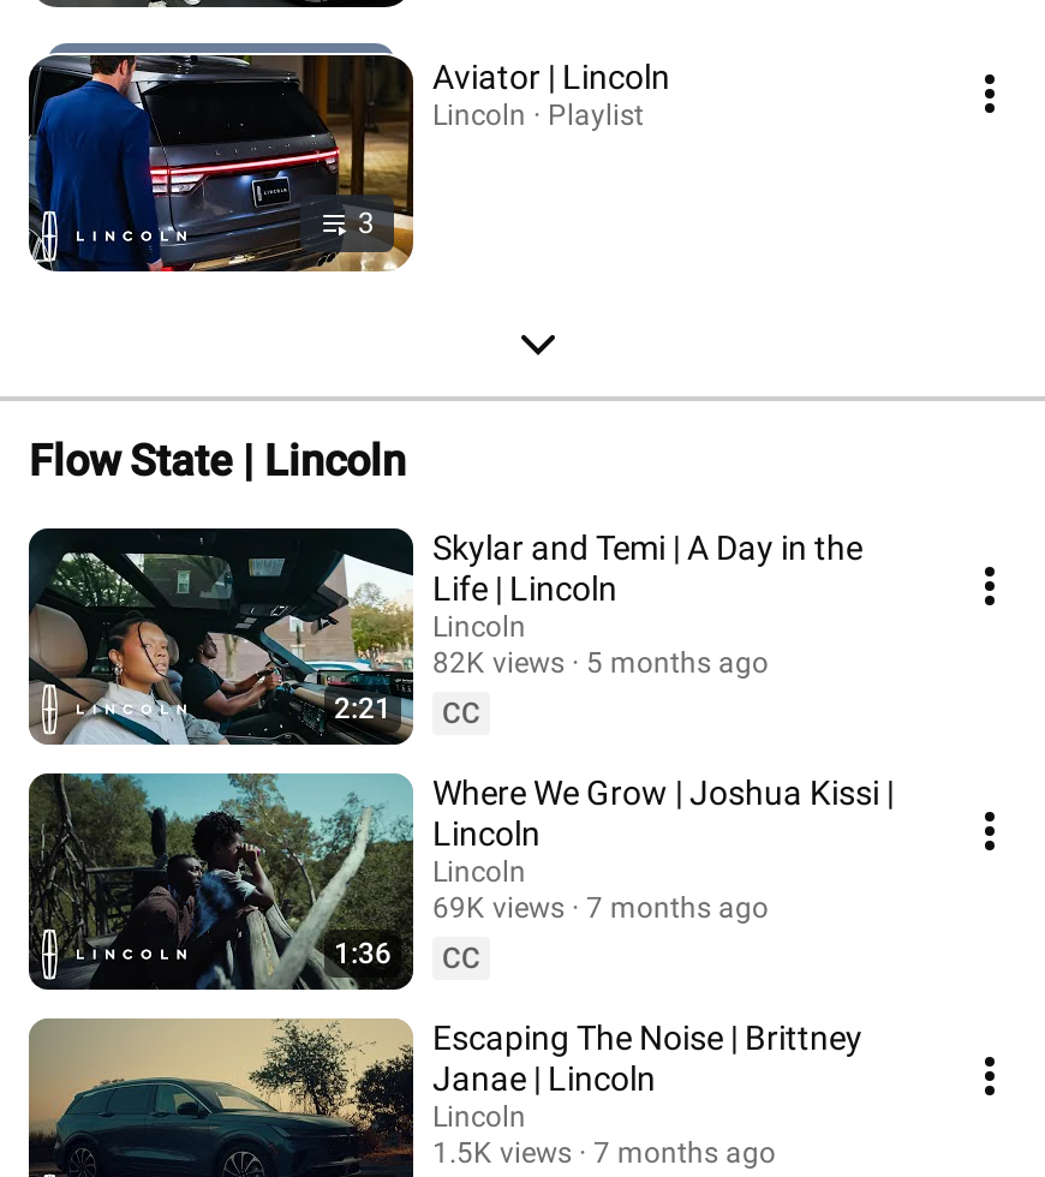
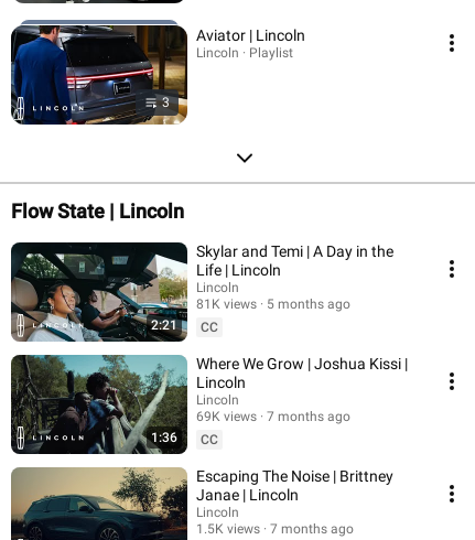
- 82K views 5 months ago
+ 81K views 5 months ago
